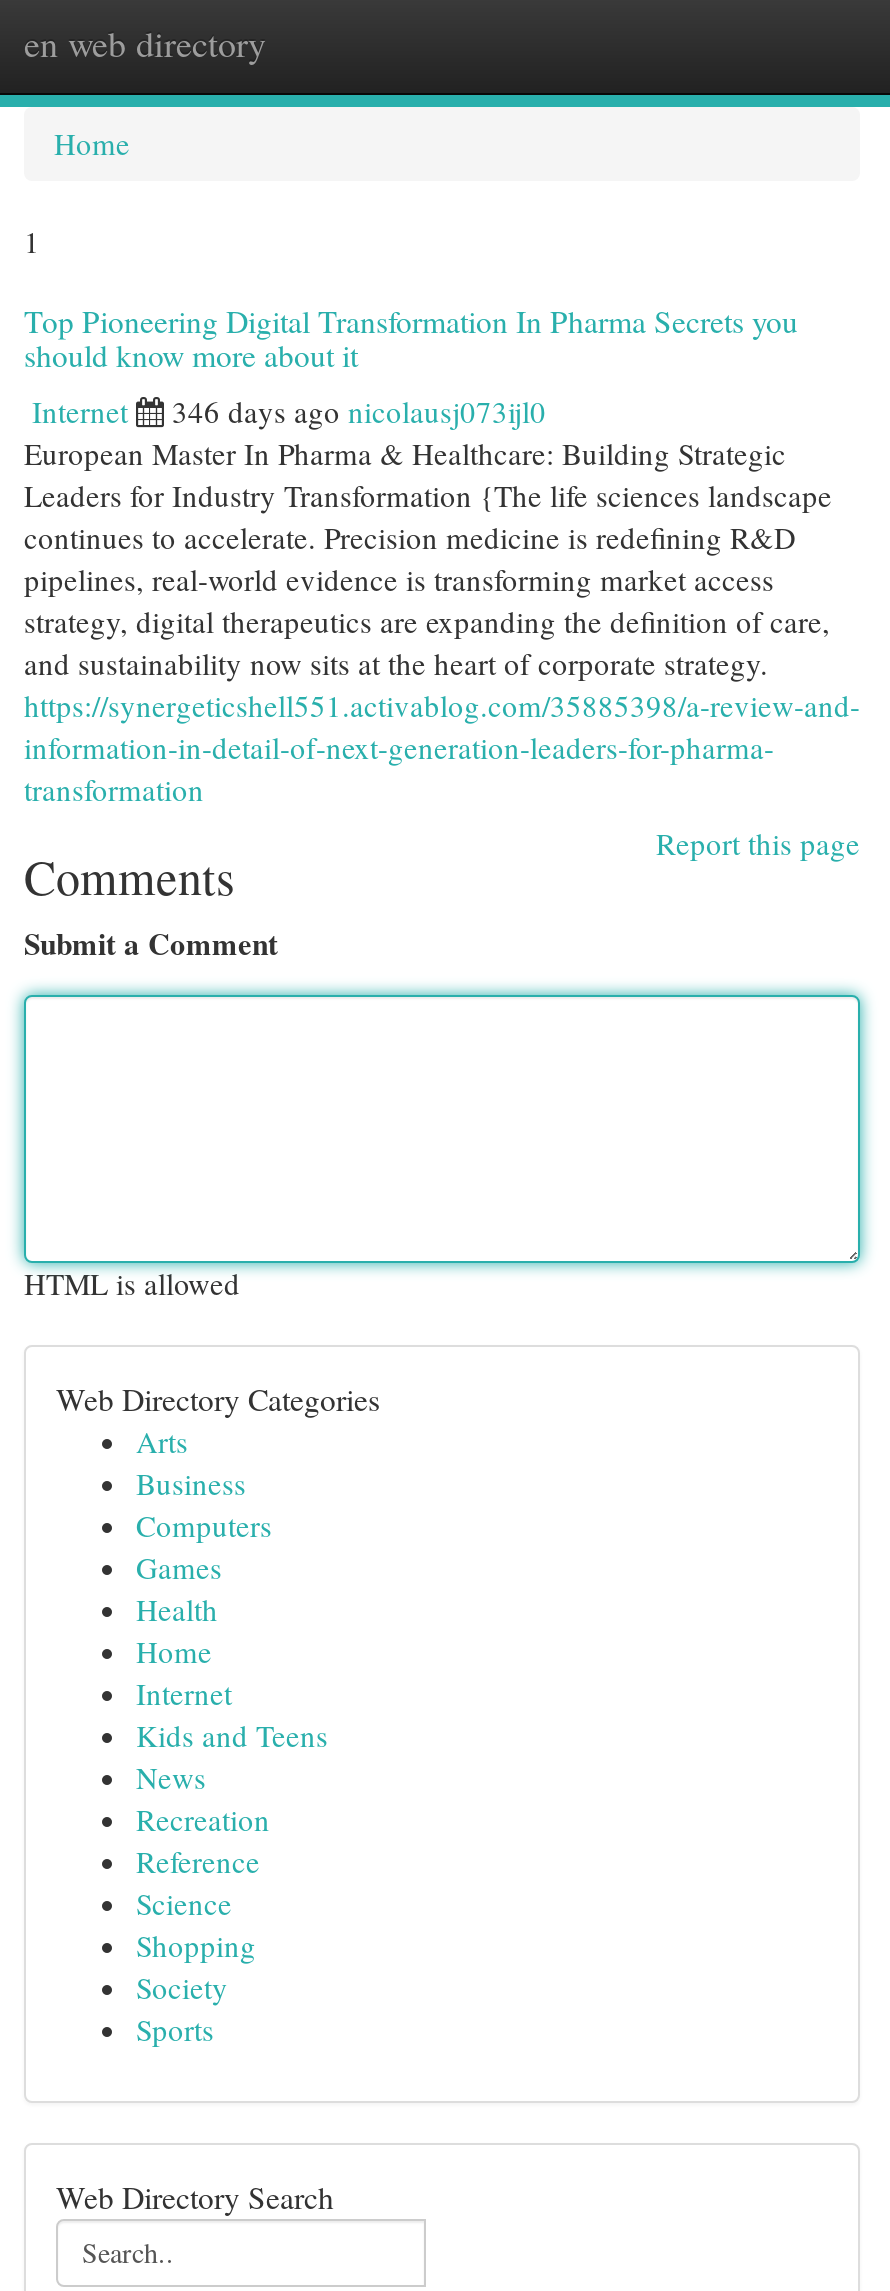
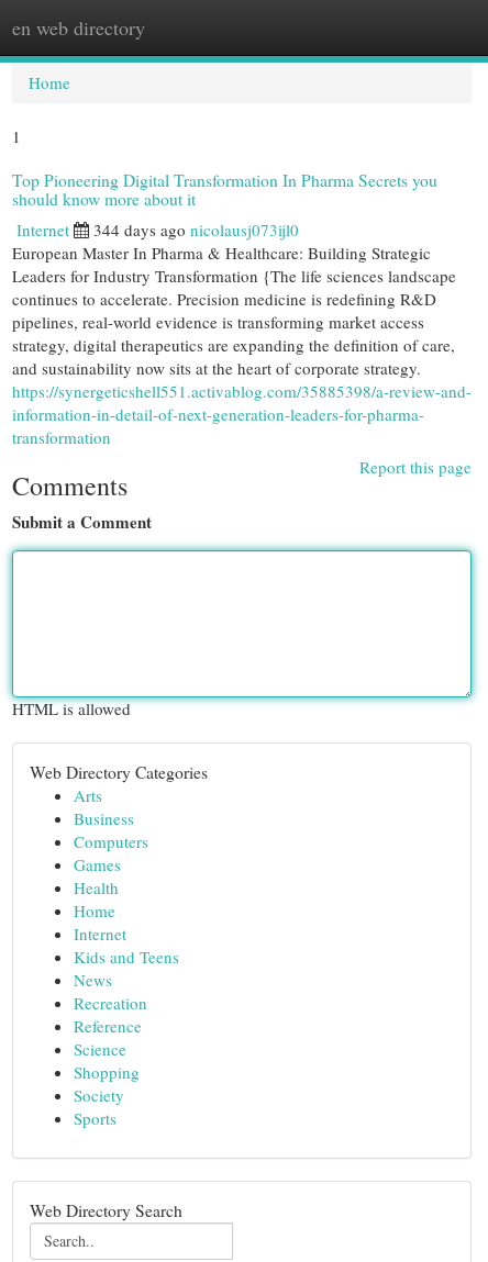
- 346 days ago nicolausj073ijl0
+ 344 days ago nicolausj073ijl0
